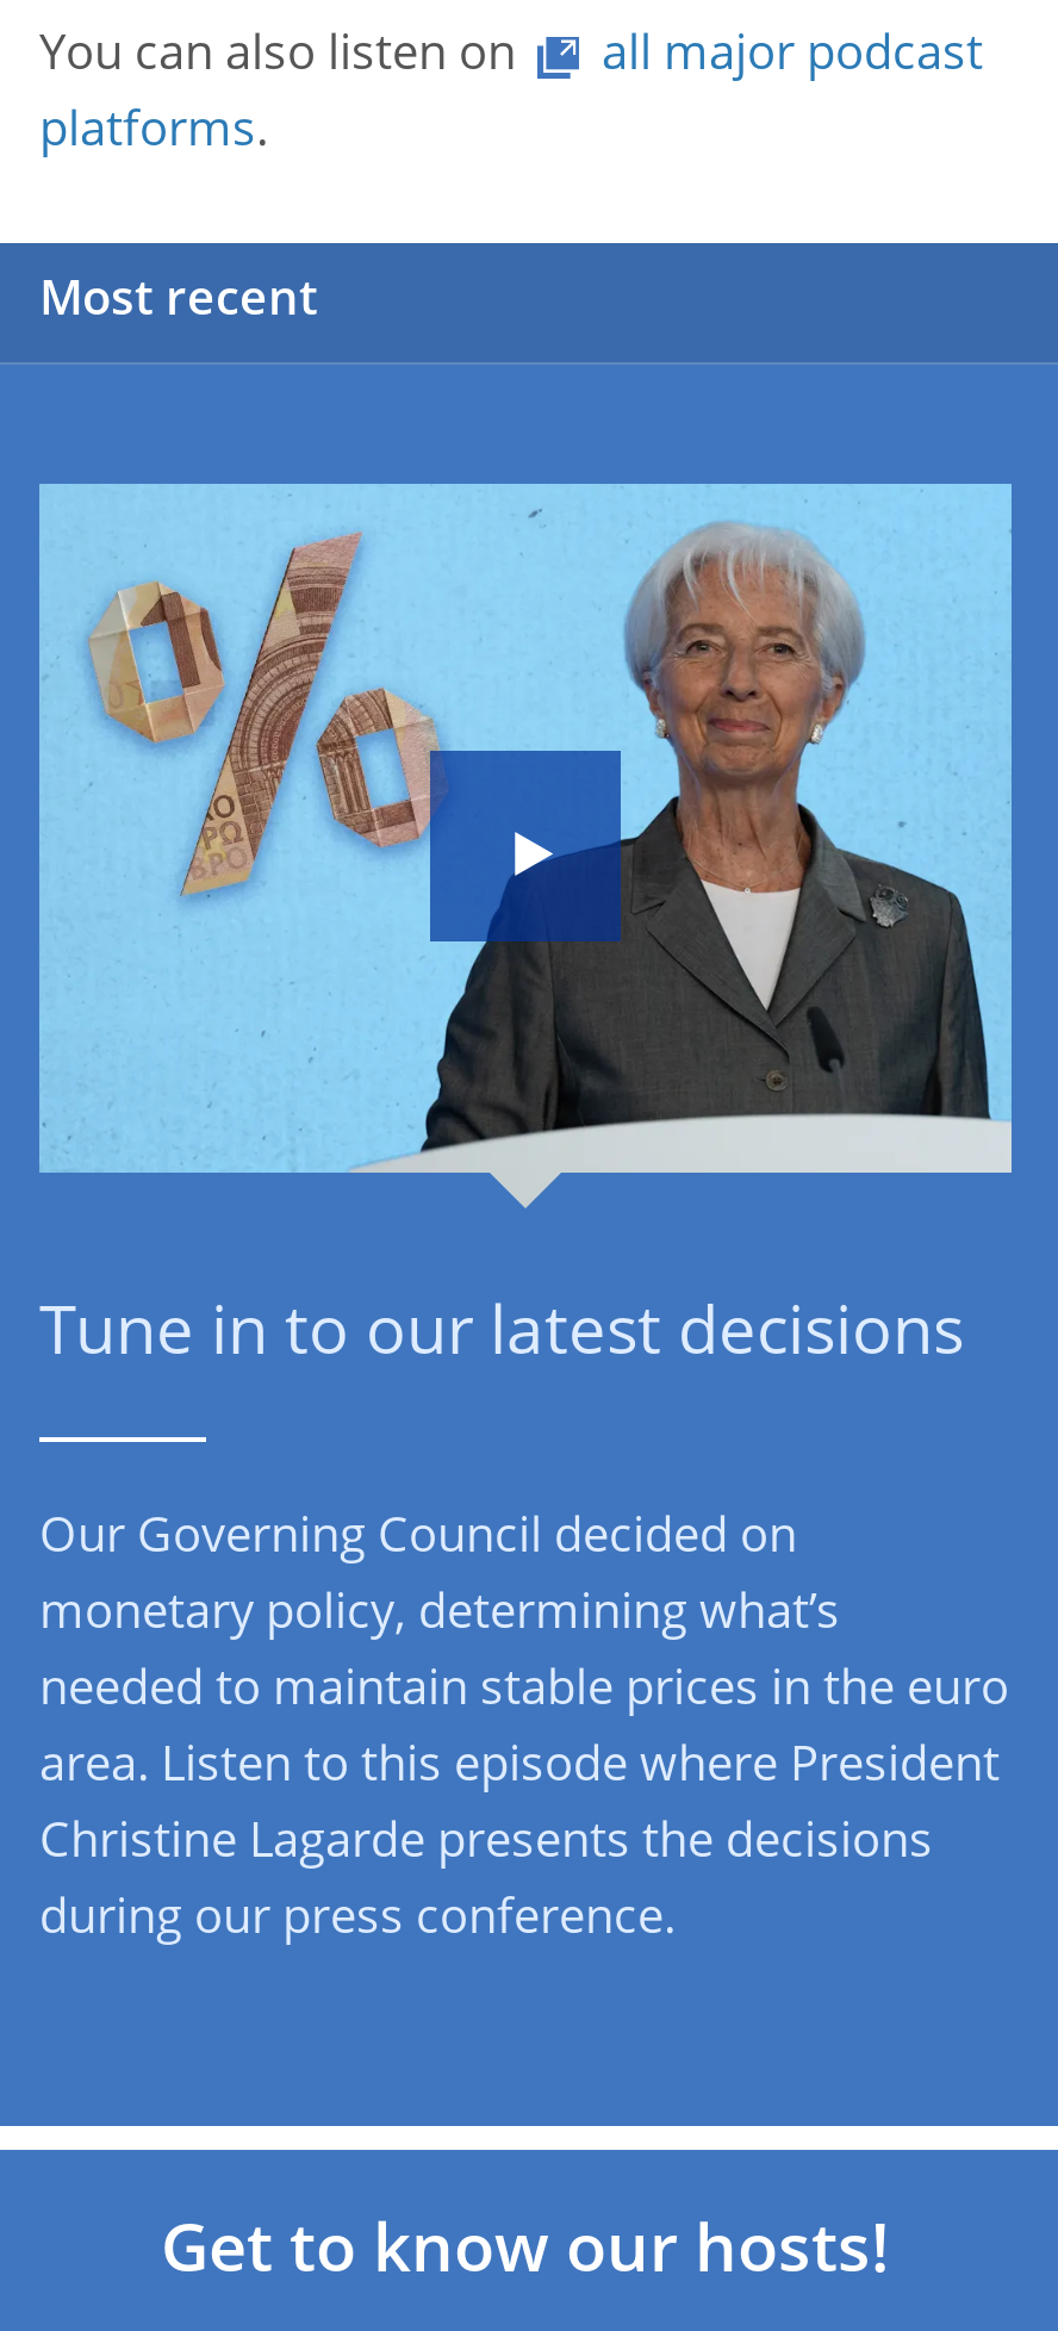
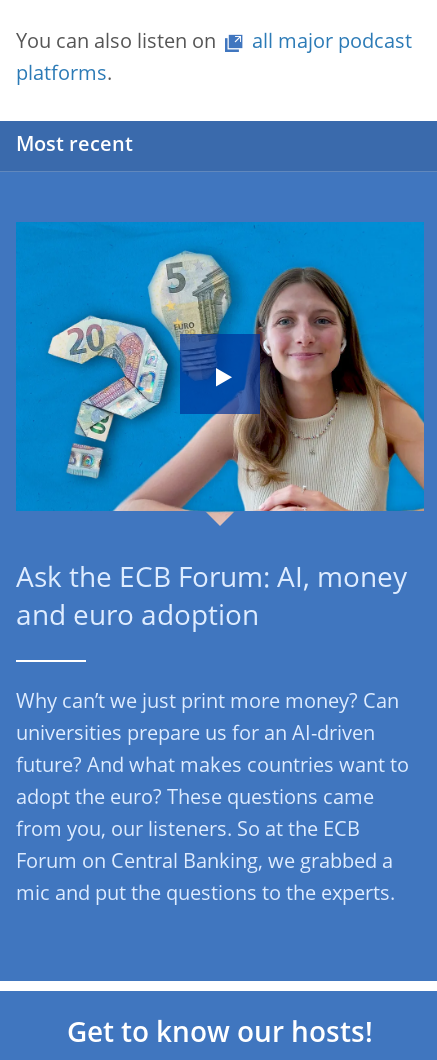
- [image]
+ [image]

- Tune in to our latest decisions
- Our Governing Council decided on
- monetary policy, determining what’s
- needed to maintain stable prices in the euro
- area. Listen to this episode where President
- Christine Lagarde presents the decisions
- during our press conference.
+ Ask the ECB Forum: AI, money
+ and euro adoption
+ Why can’t we just print more money? Can
+ universities prepare us for an AI-driven
+ future? And what makes countries want to
+ adopt the euro? These questions came
+ from you, our listeners. So at the ECB
+ Forum on Central Banking, we grabbed a
+ mic and put the questions to the experts.
